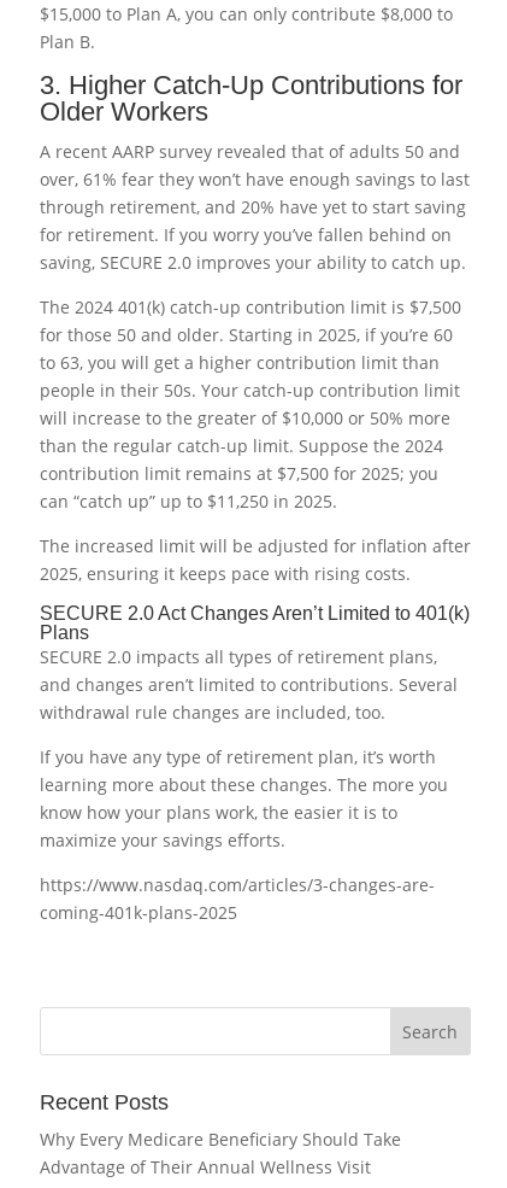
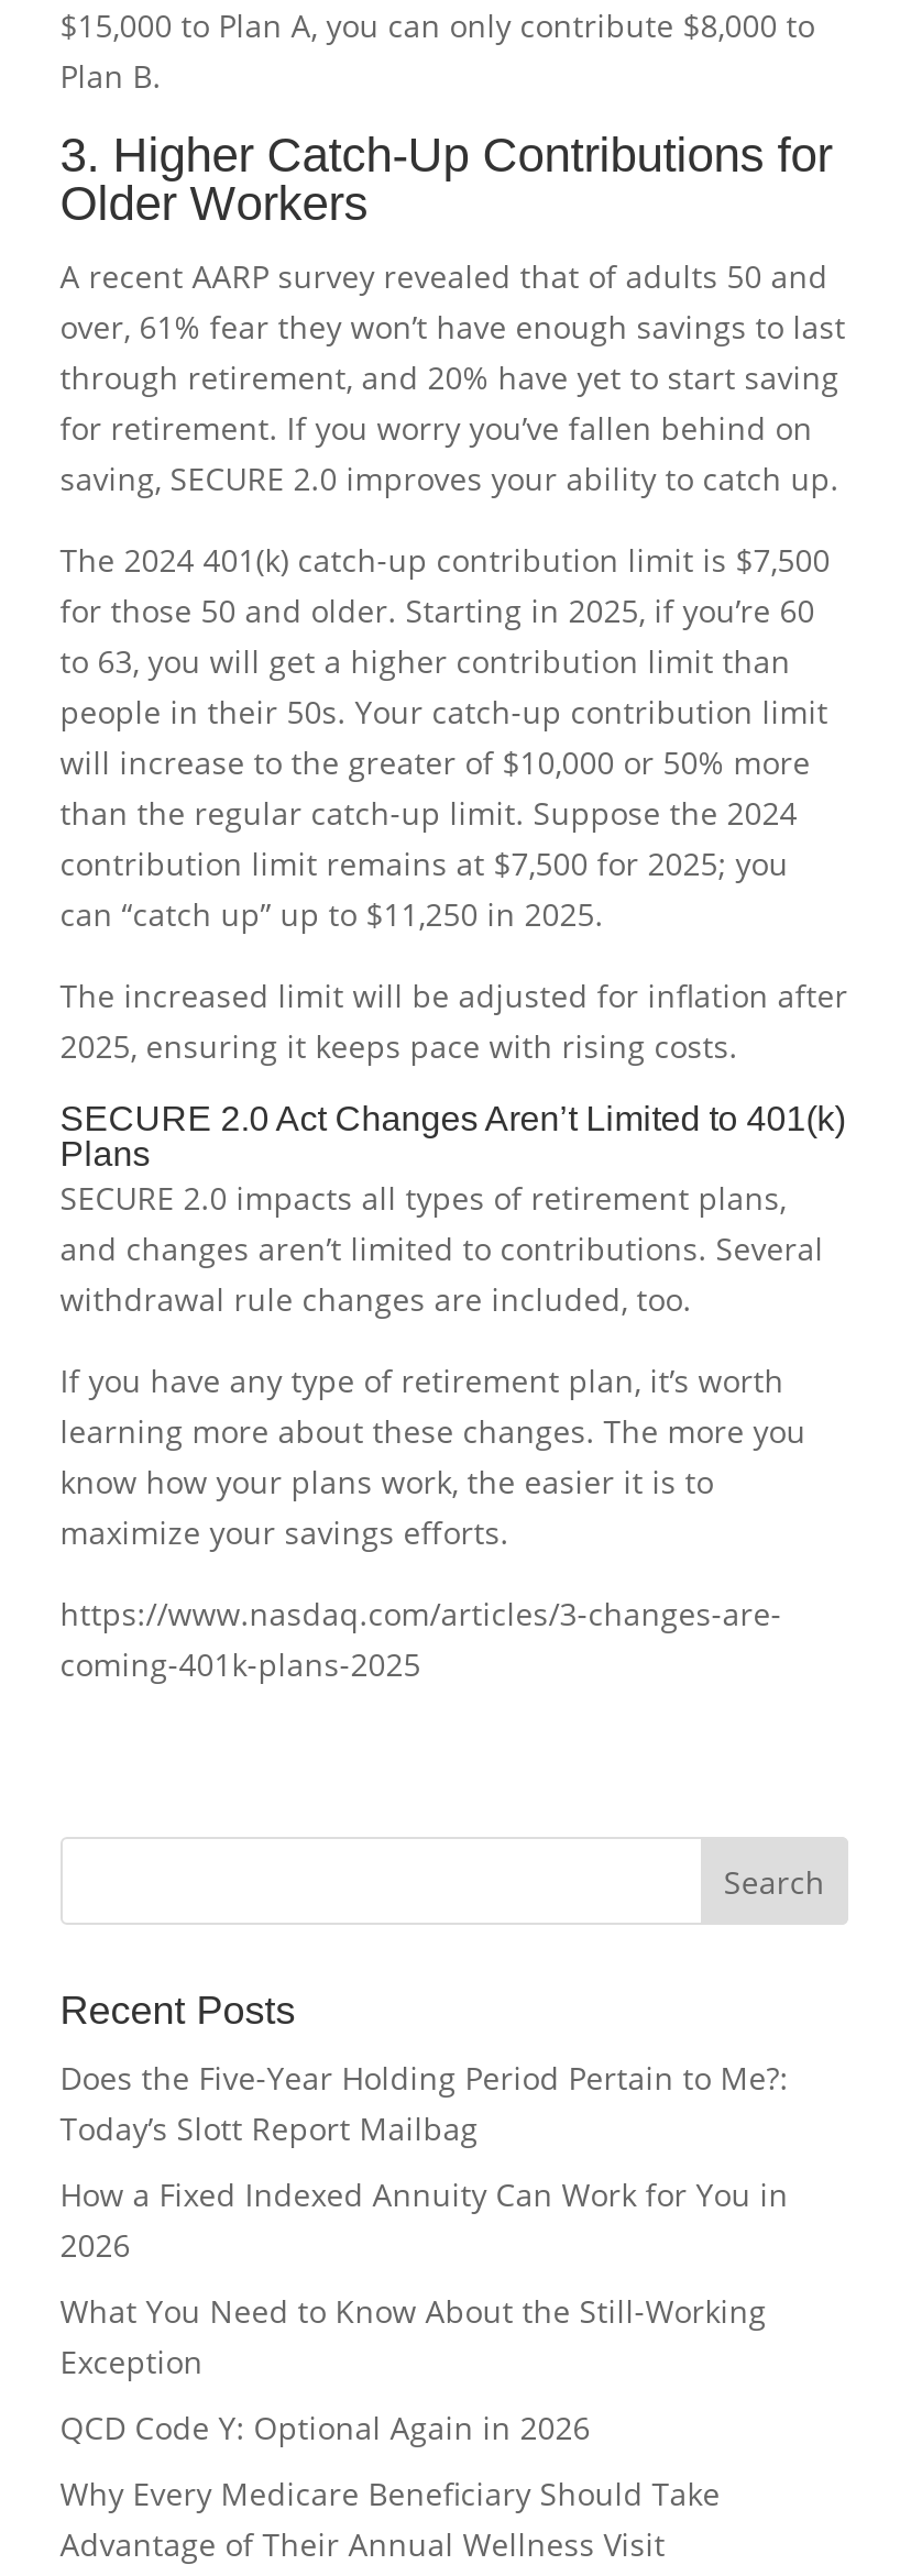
+ Does the Five-Year Holding Period Pertain to Me?:
+ Today’s Slott Report Mailbag
+ How a Fixed Indexed Annuity Can Work for You in
+ 2026
+ What You Need to Know About the Still-Working
+ Exception
+ QCD Code Y: Optional Again in 2026
